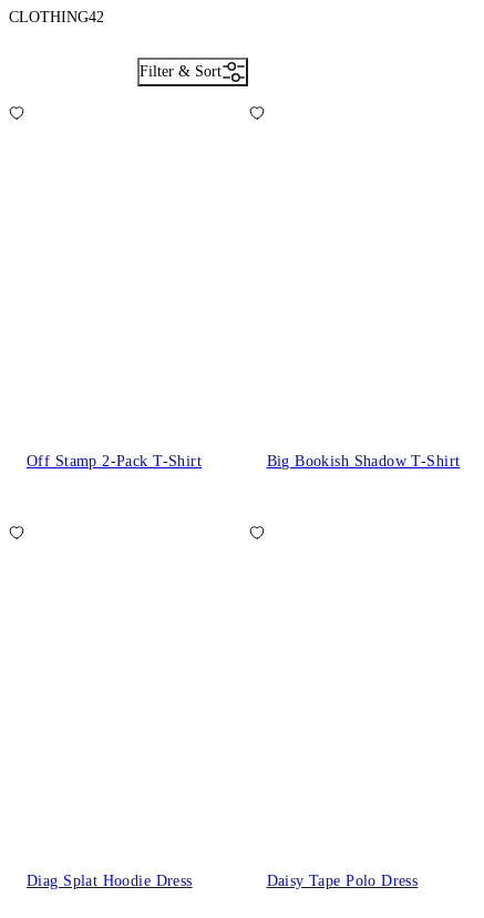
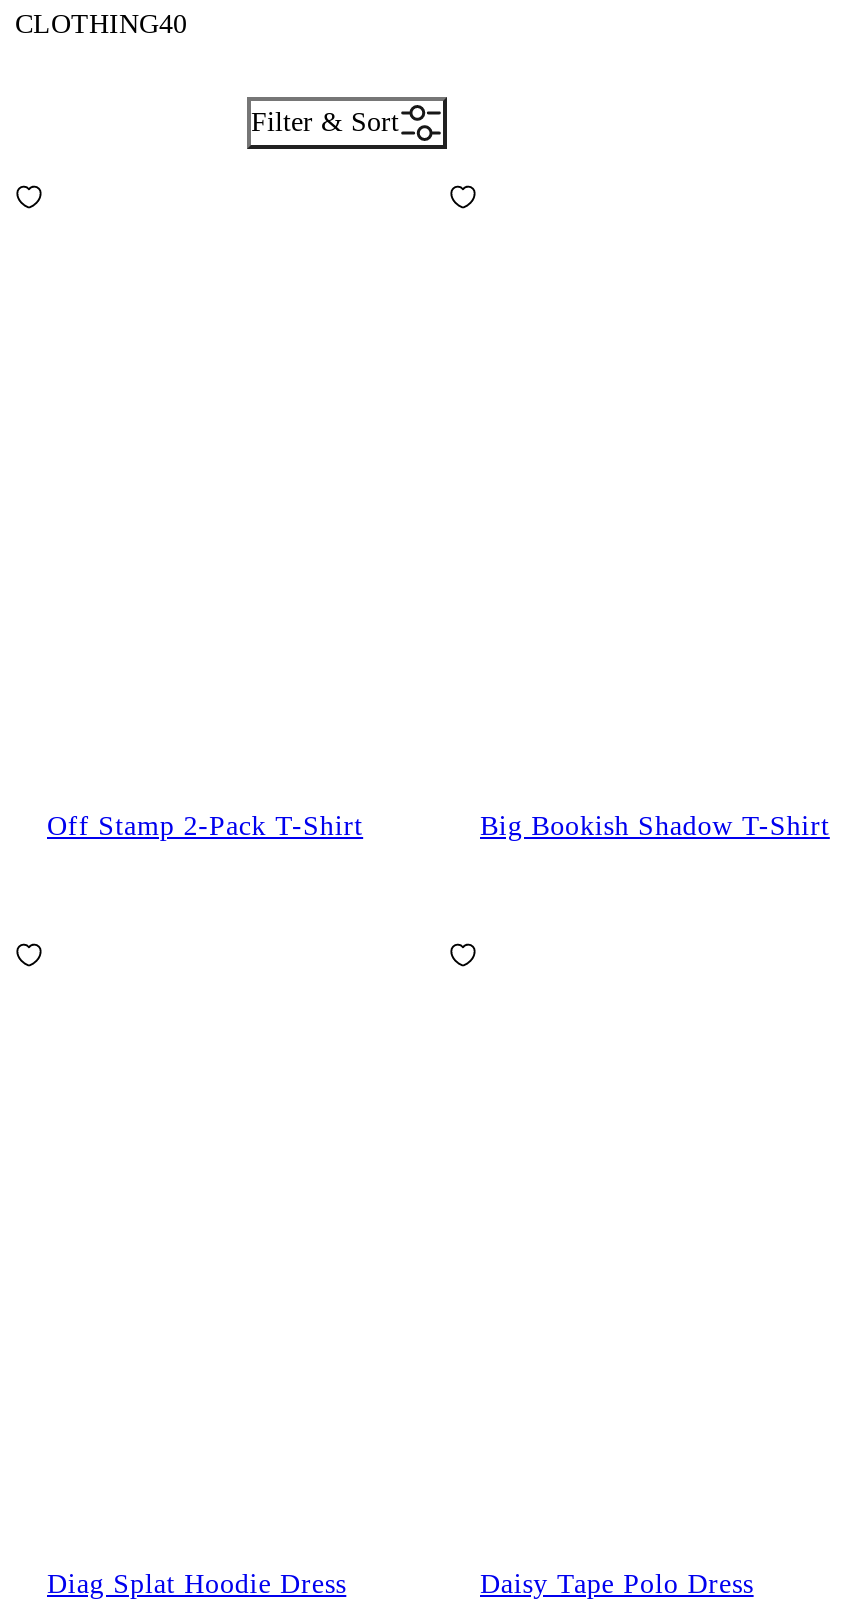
- CLOTHING42
+ CLOTHING40
